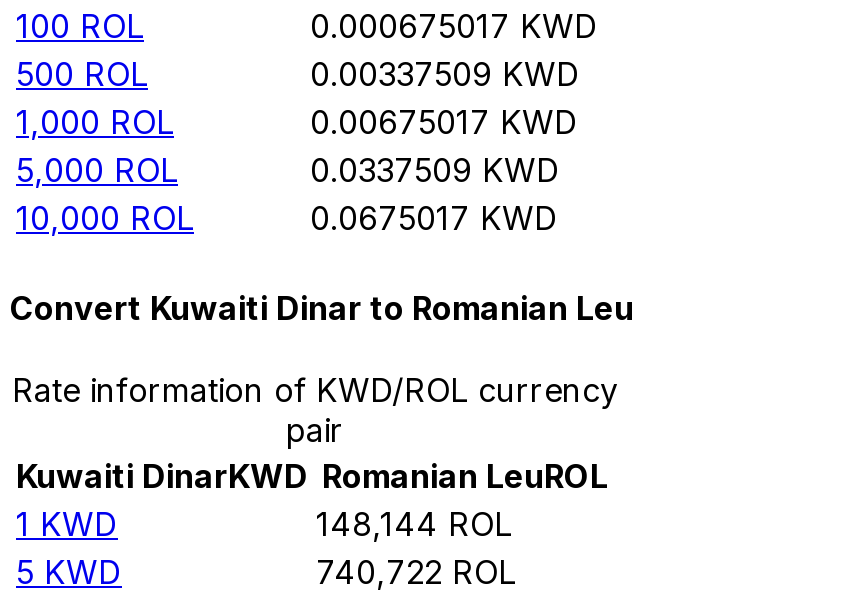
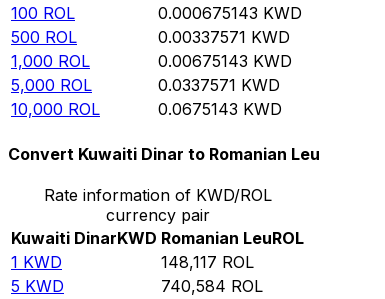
- 0.000675017 KWD
+ 0.000675143 KWD

- 0.00337509 KWD
+ 0.00337571 KWD

- 0.00675017 KWD
+ 0.00675143 KWD

- 0.0337509 KWD
+ 0.0337571 KWD

- 0.0675017 KWD
+ 0.0675143 KWD

- 148,144 ROL
+ 148,117 ROL

- 740,722 ROL
+ 740,584 ROL
